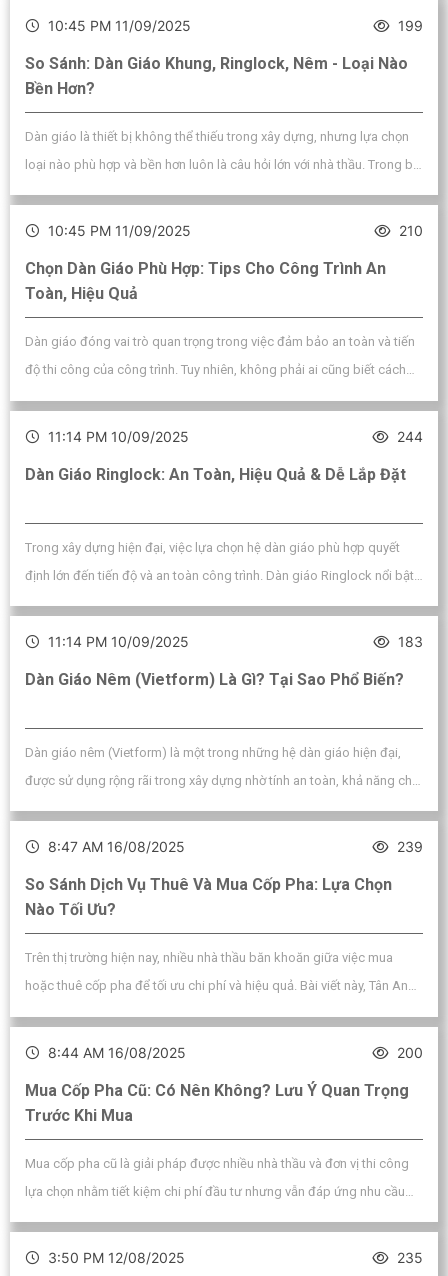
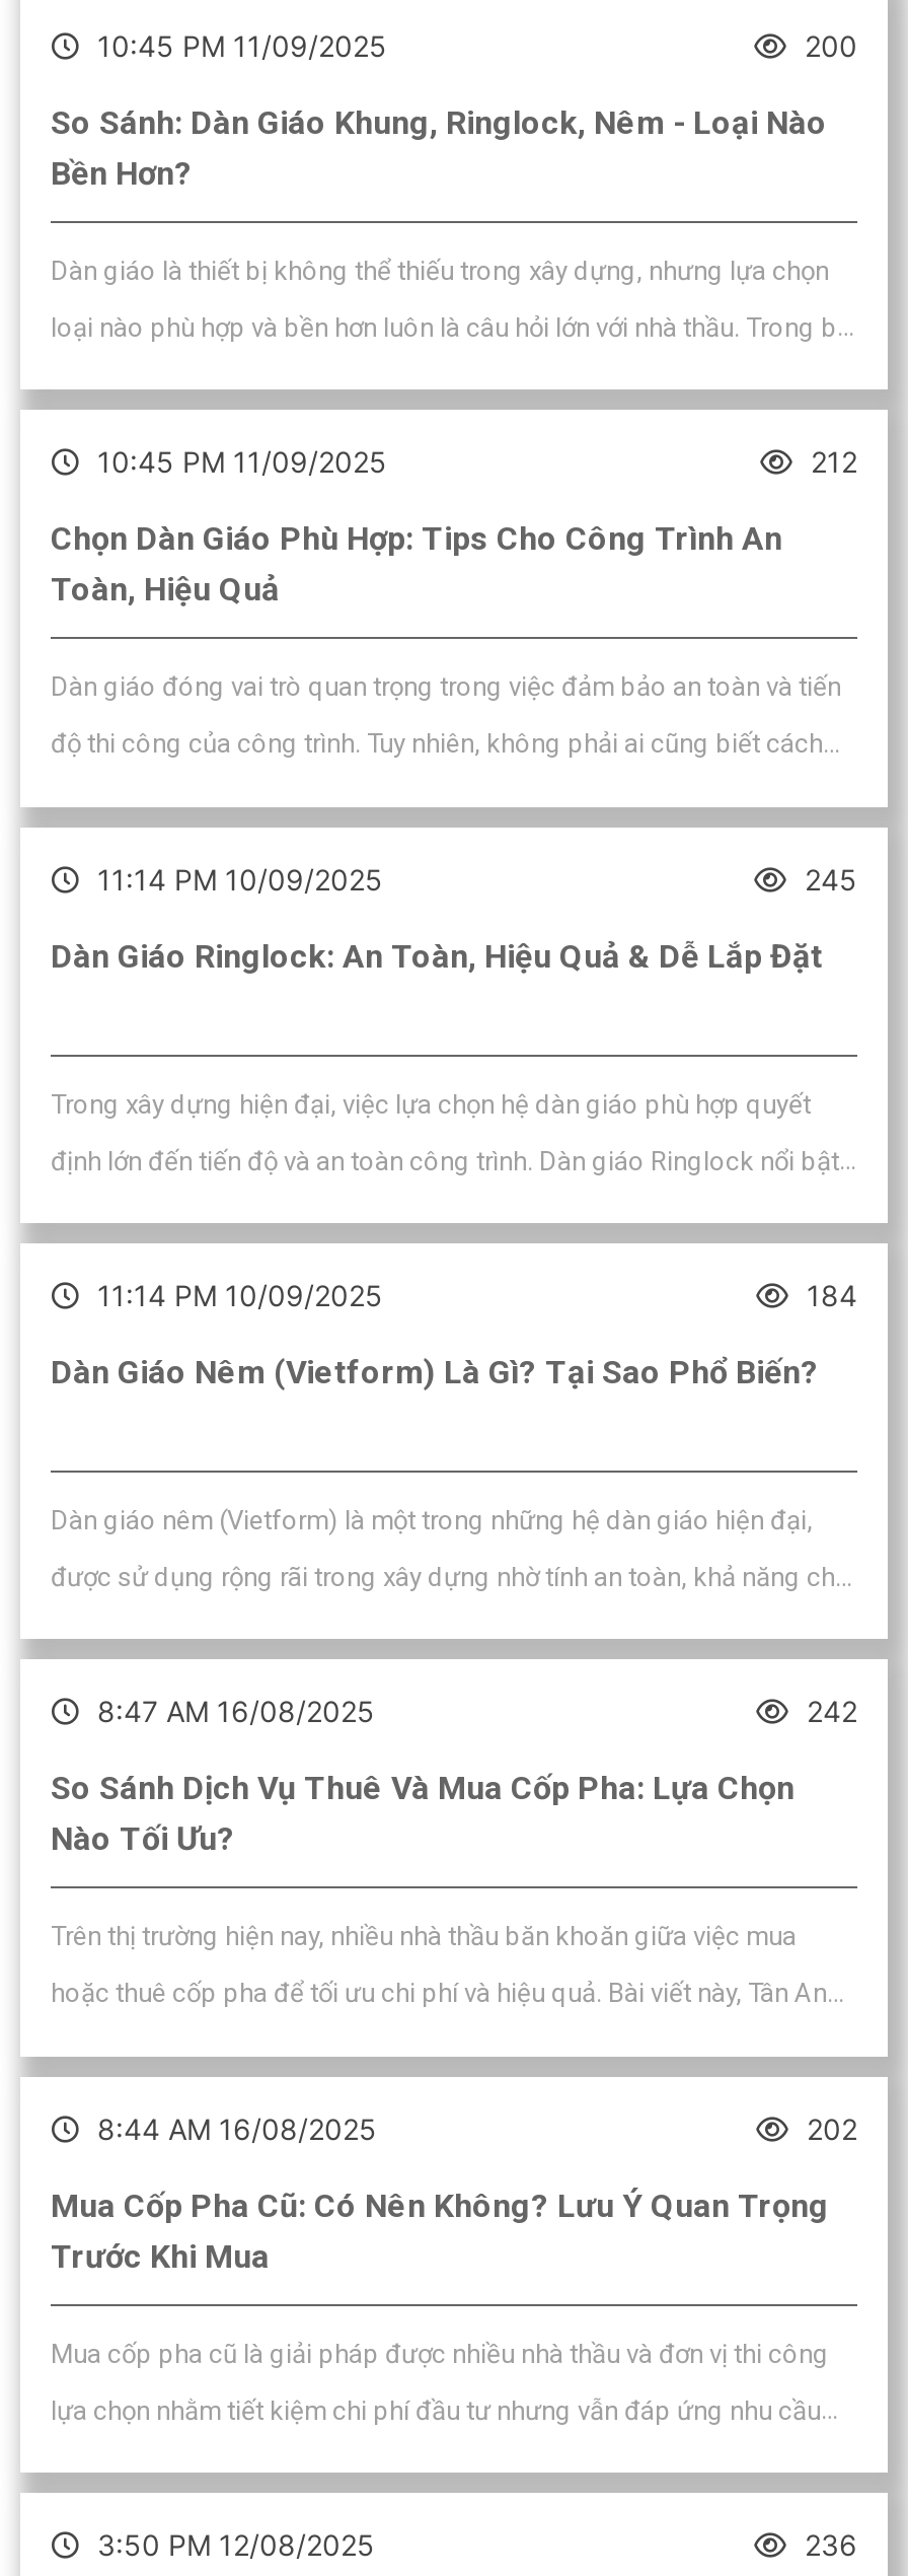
- 199
+ 200

- 210
+ 212

- 244
+ 245

- 183
+ 184

- 239
+ 242

- 200
+ 202

- 235
+ 236
